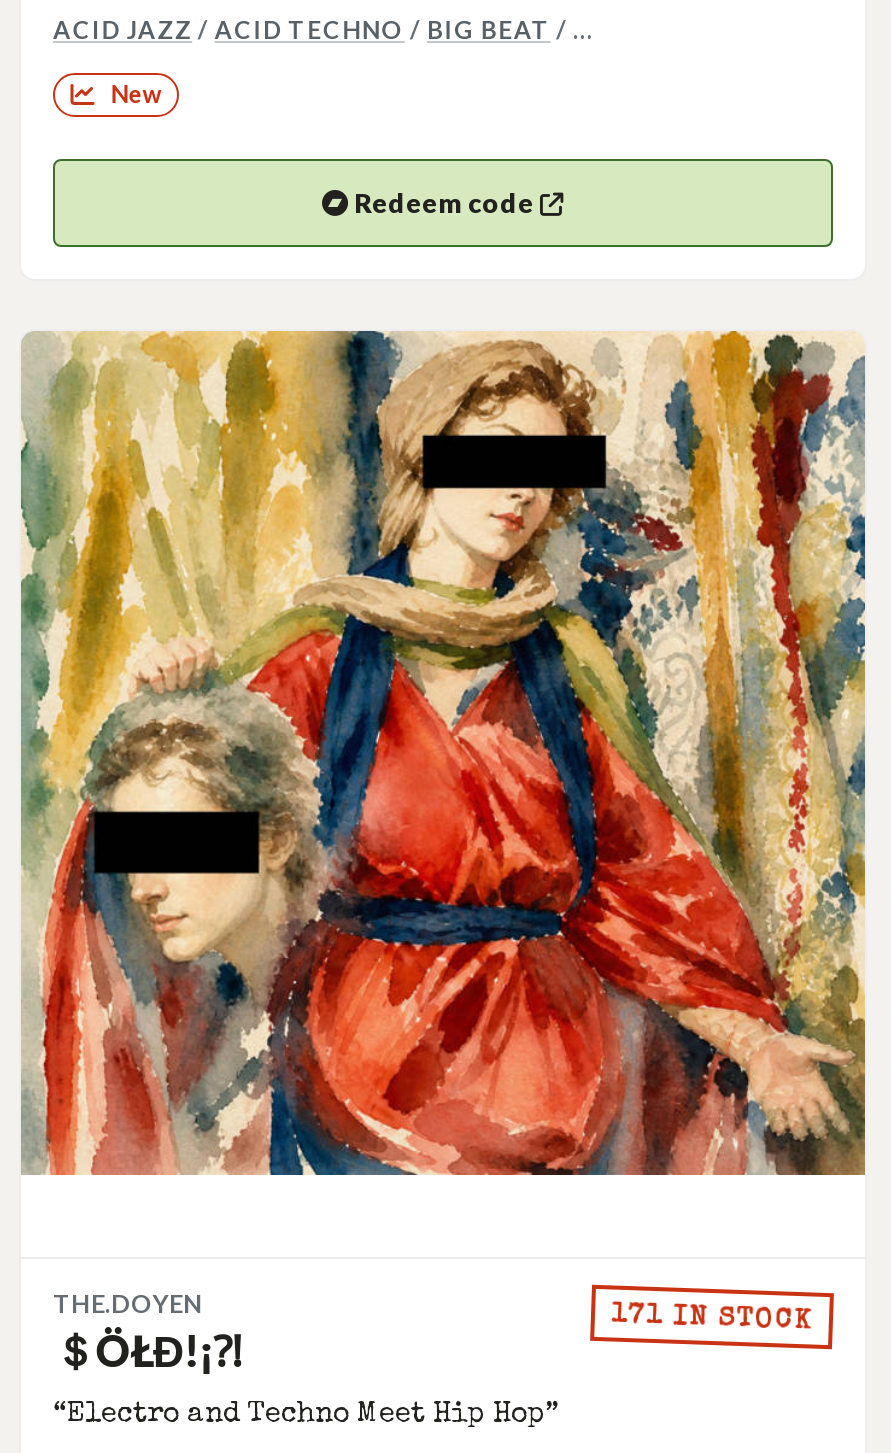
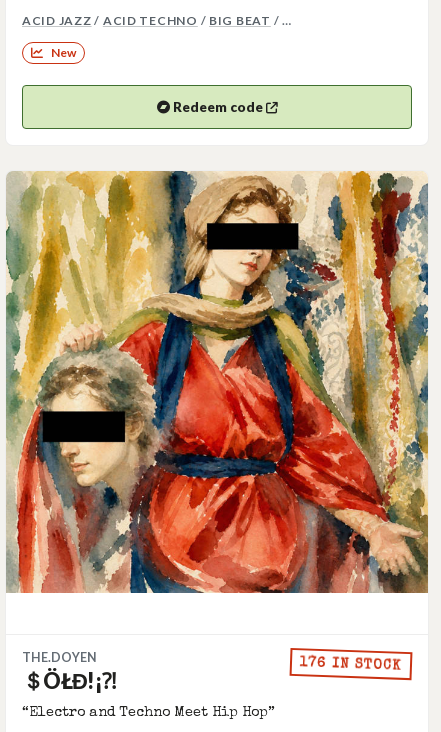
- 171 IN STOCK
+ 176 IN STOCK
